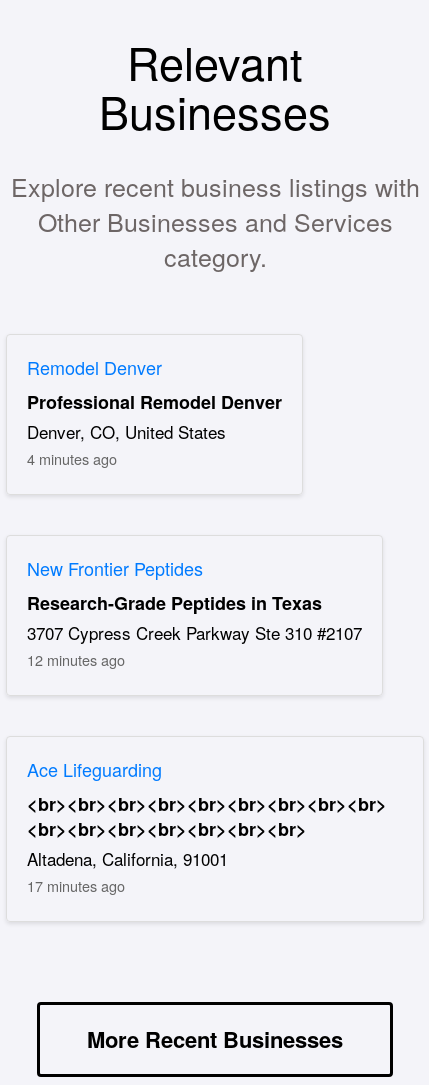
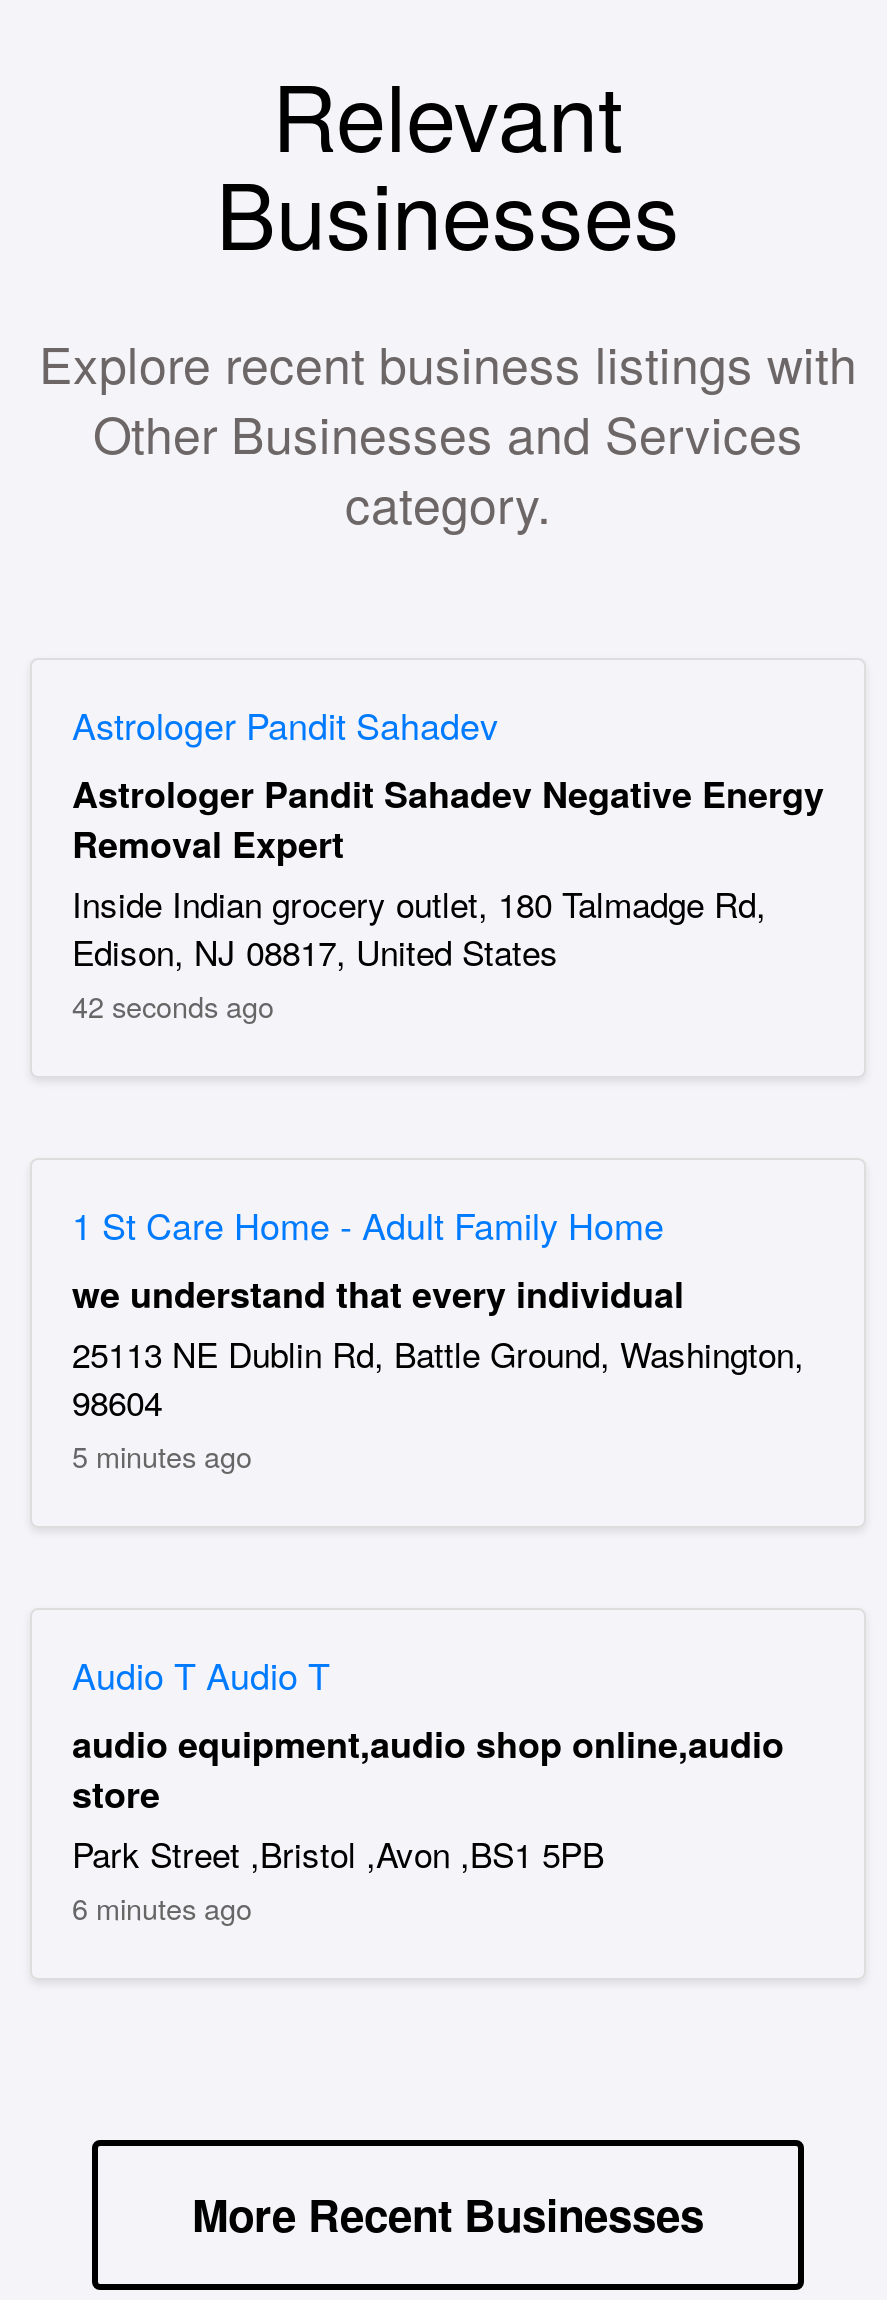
- Remodel Denver
- Professional Remodel Denver
- Denver, CO, United States
- 4 minutes ago
+ Astrologer Pandit Sahadev
+ Astrologer Pandit Sahadev Negative Energy
+ Removal Expert
+ Inside Indian grocery outlet, 180 Talmadge Rd,
+ Edison, NJ 08817, United States
+ 42 seconds ago

- New Frontier Peptides
- Research-Grade Peptides in Texas
- 3707 Cypress Creek Parkway Ste 310 #2107
- 12 minutes ago
+ 1 St Care Home - Adult Family Home
+ we understand that every individual
+ 25113 NE Dublin Rd, Battle Ground, Washington,
+ 98604
+ 5 minutes ago

- Ace Lifeguarding
- <br><br><br><br><br><br><br><br><br>
- <br><br><br><br><br><br><br>
- Altadena, California, 91001
- 17 minutes ago
+ Audio T Audio T
+ audio equipment,audio shop online,audio
+ store
+ Park Street ,Bristol ,Avon ,BS1 5PB
+ 6 minutes ago
